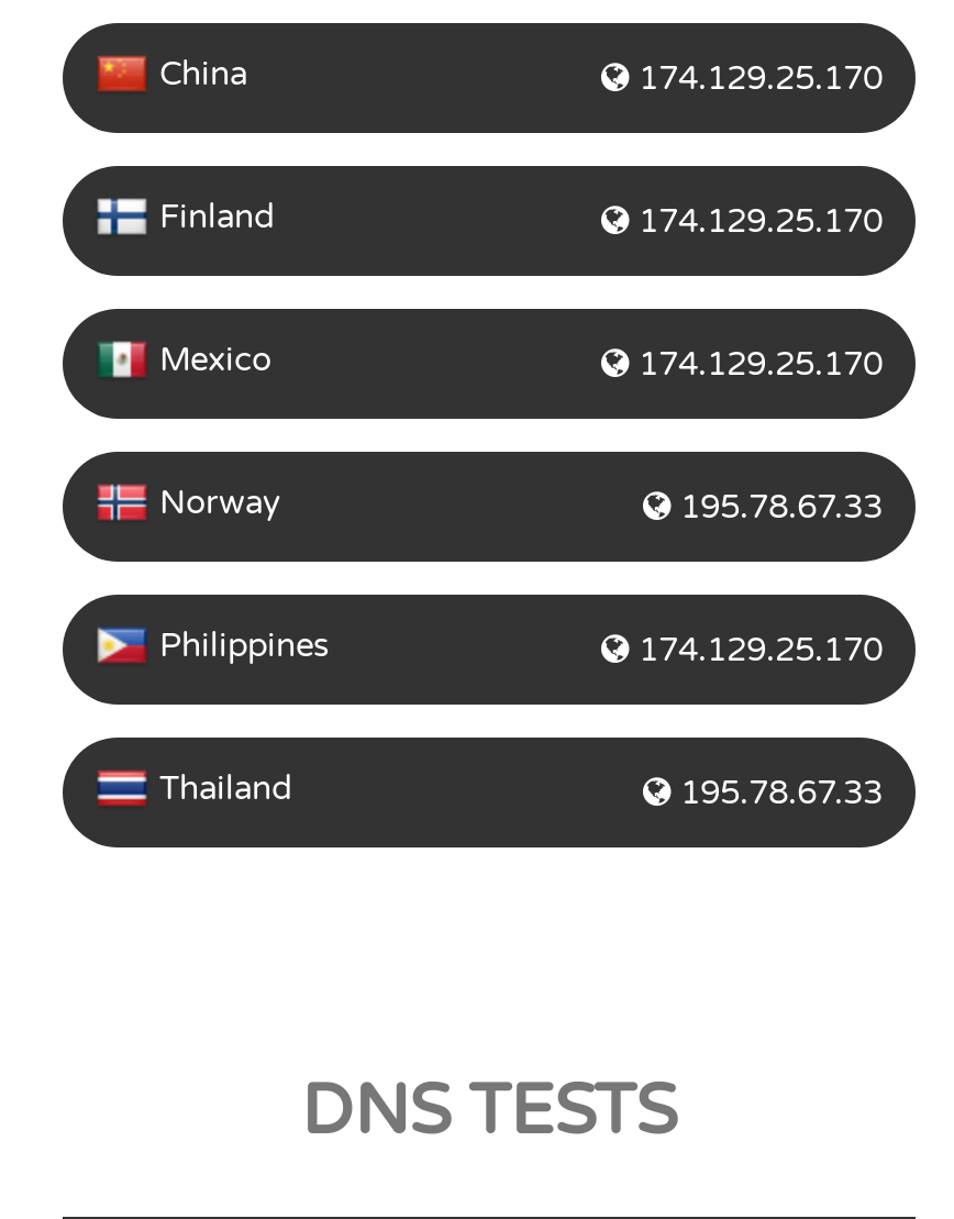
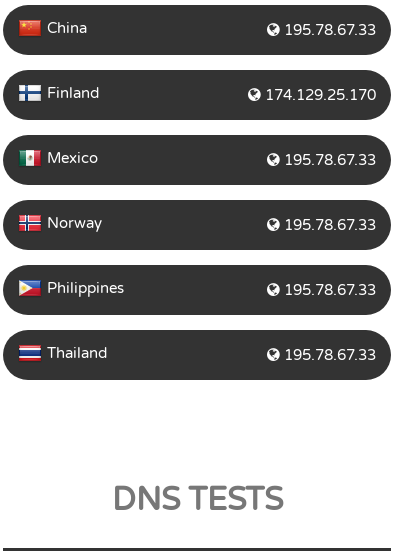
- 174.129.25.170
+ 195.78.67.33

- 174.129.25.170
+ 195.78.67.33

- 174.129.25.170
+ 195.78.67.33
